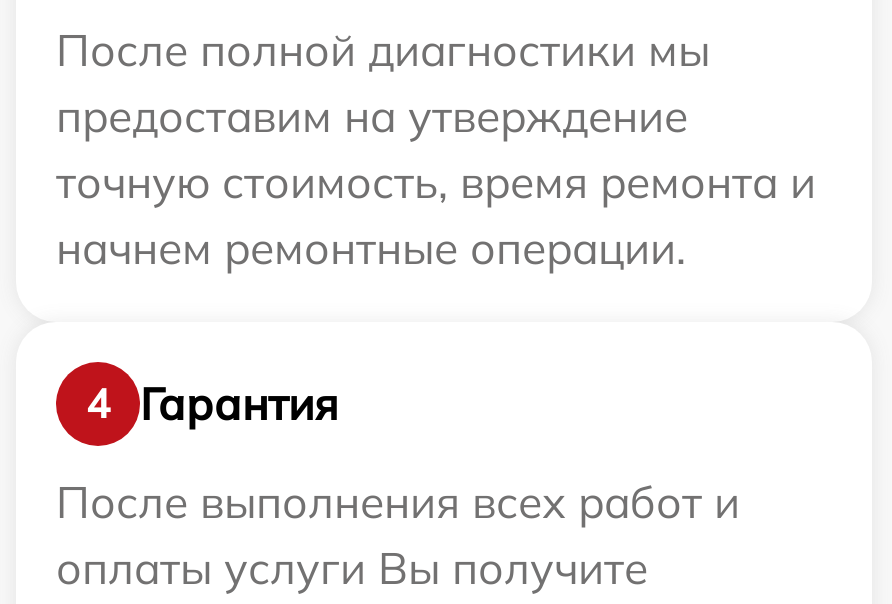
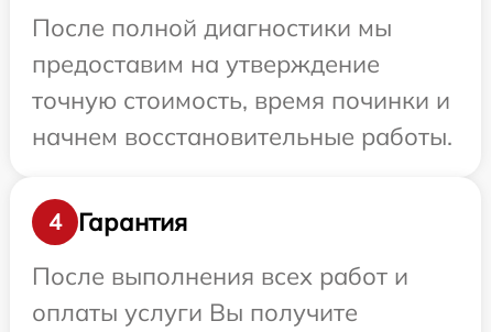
- точную стоимость, время ремонта и
+ точную стоимость, время починки и

- начнем ремонтные операции.
+ начнем восстановительные работы.
